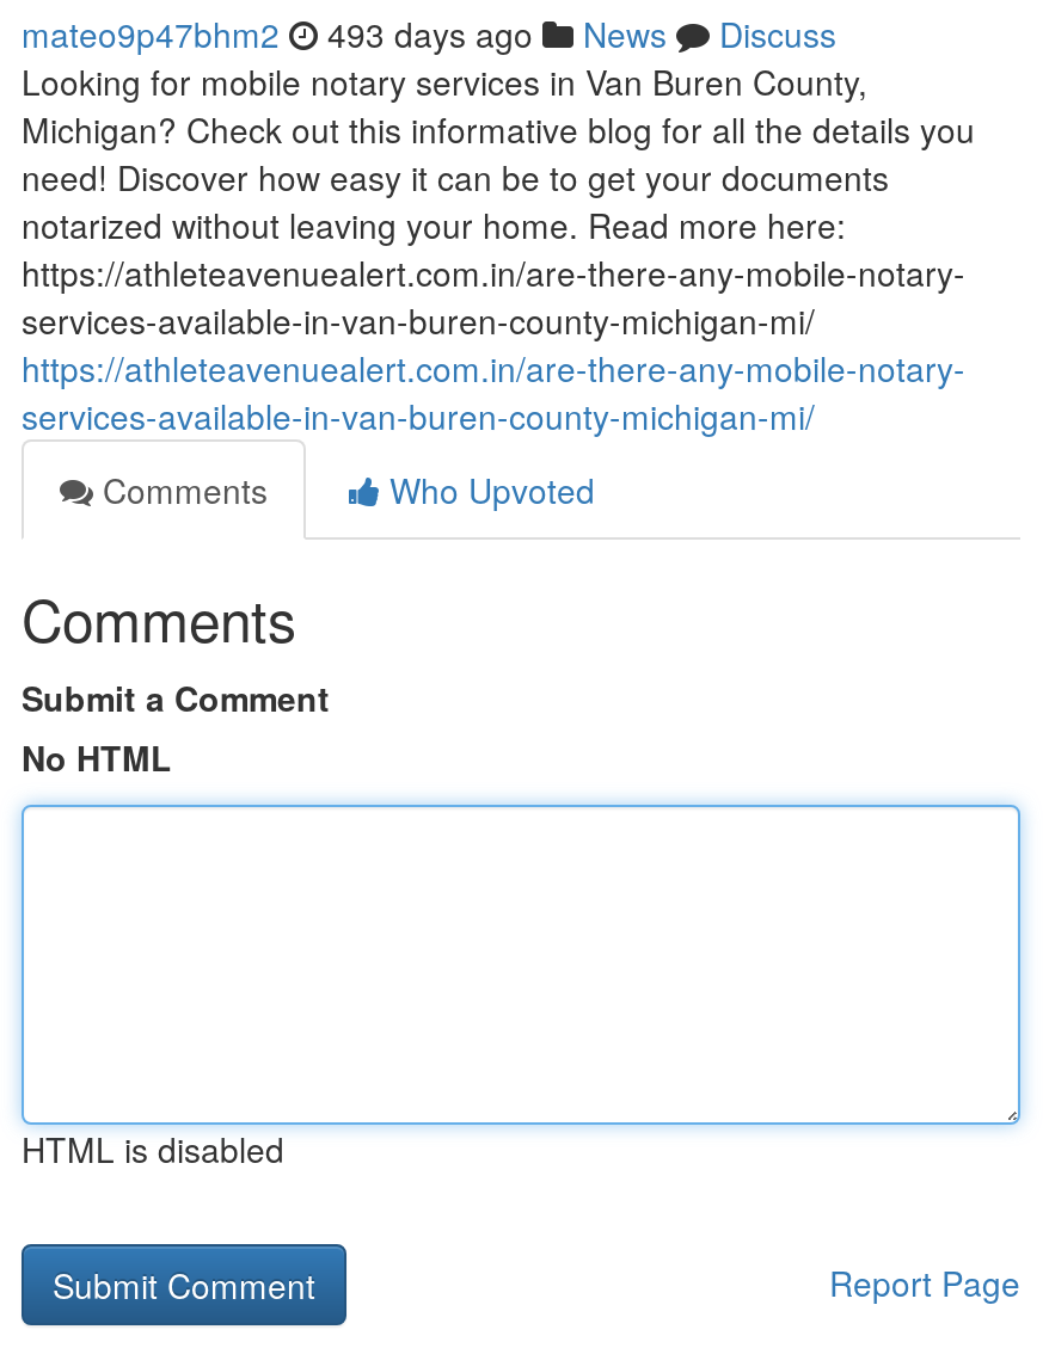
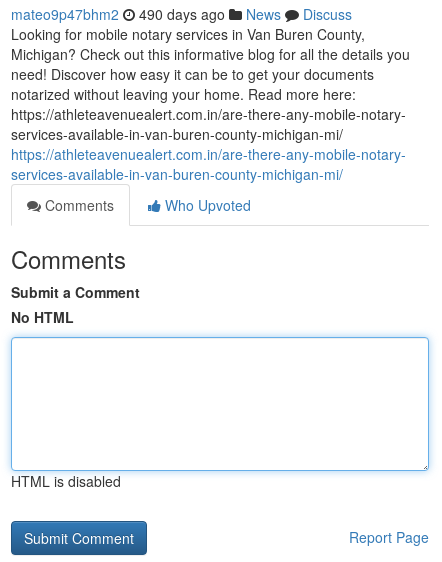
- mateo9p47bhm2 493 days ago News Discuss
+ mateo9p47bhm2 490 days ago News Discuss
